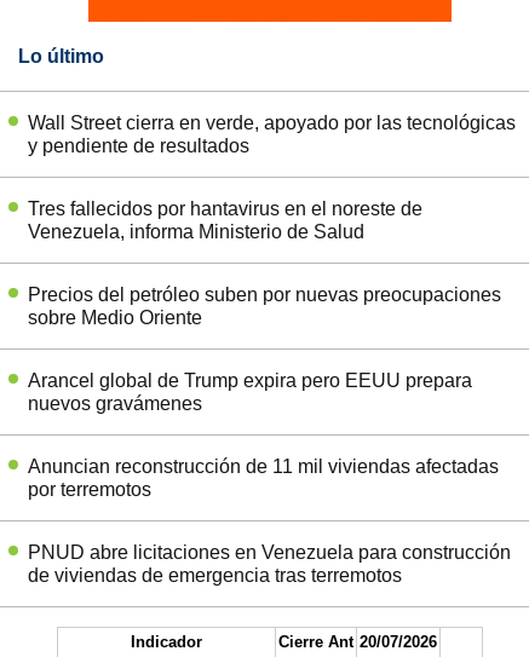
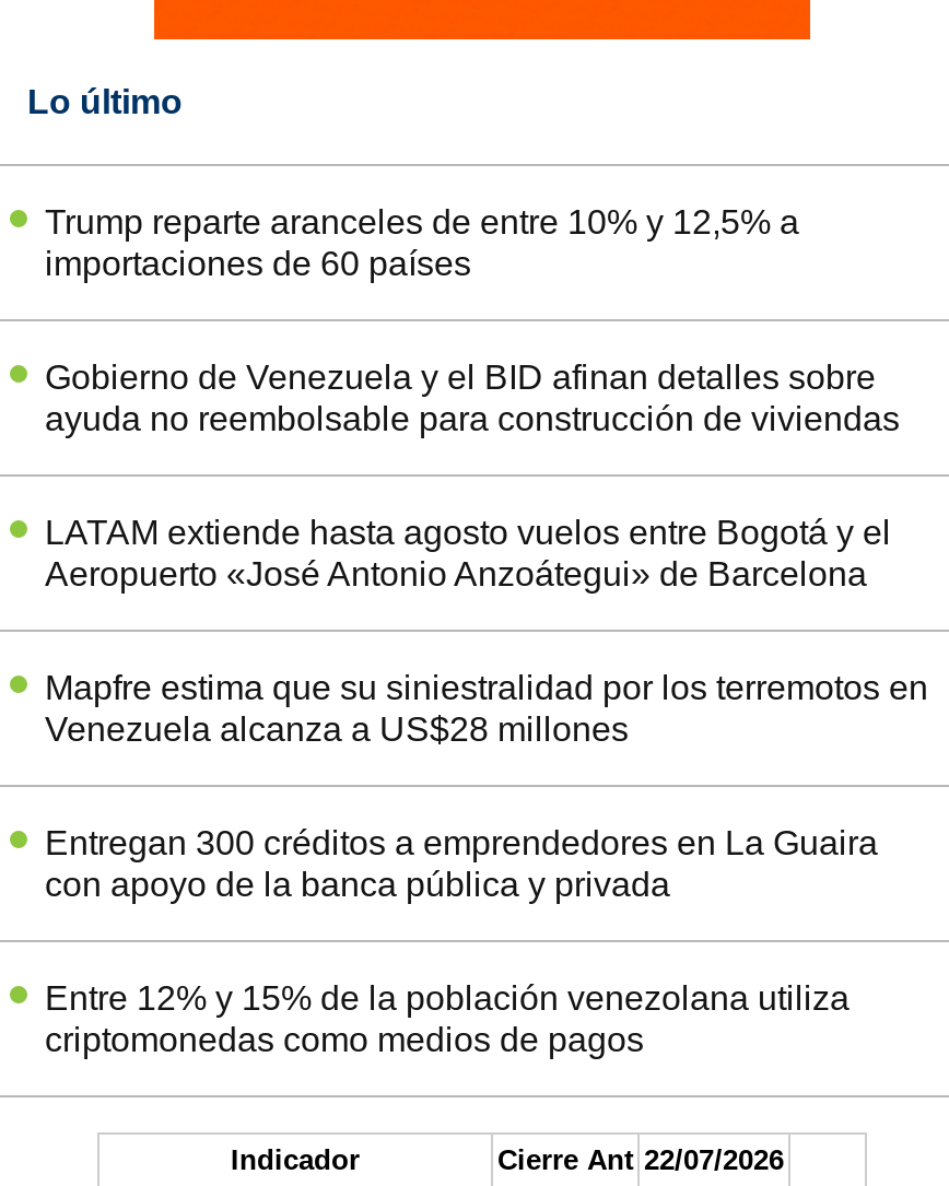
- Wall Street cierra en verde, apoyado por las tecnológicas
- y pendiente de resultados
+ Trump reparte aranceles de entre 10% y 12,5% a
+ importaciones de 60 países

- Tres fallecidos por hantavirus en el noreste de
- Venezuela, informa Ministerio de Salud
+ Gobierno de Venezuela y el BID afinan detalles sobre
+ ayuda no reembolsable para construcción de viviendas

- Precios del petróleo suben por nuevas preocupaciones
- sobre Medio Oriente
+ LATAM extiende hasta agosto vuelos entre Bogotá y el
+ Aeropuerto «José Antonio Anzoátegui» de Barcelona

- Arancel global de Trump expira pero EEUU prepara
- nuevos gravámenes
+ Mapfre estima que su siniestralidad por los terremotos en
+ Venezuela alcanza a US$28 millones

- Anuncian reconstrucción de 11 mil viviendas afectadas
- por terremotos
+ Entregan 300 créditos a emprendedores en La Guaira
+ con apoyo de la banca pública y privada

- PNUD abre licitaciones en Venezuela para construcción
- de viviendas de emergencia tras terremotos
+ Entre 12% y 15% de la población venezolana utiliza
+ criptomonedas como medios de pagos

- Cierre Ant 20/07/2026
+ Cierre Ant 22/07/2026
